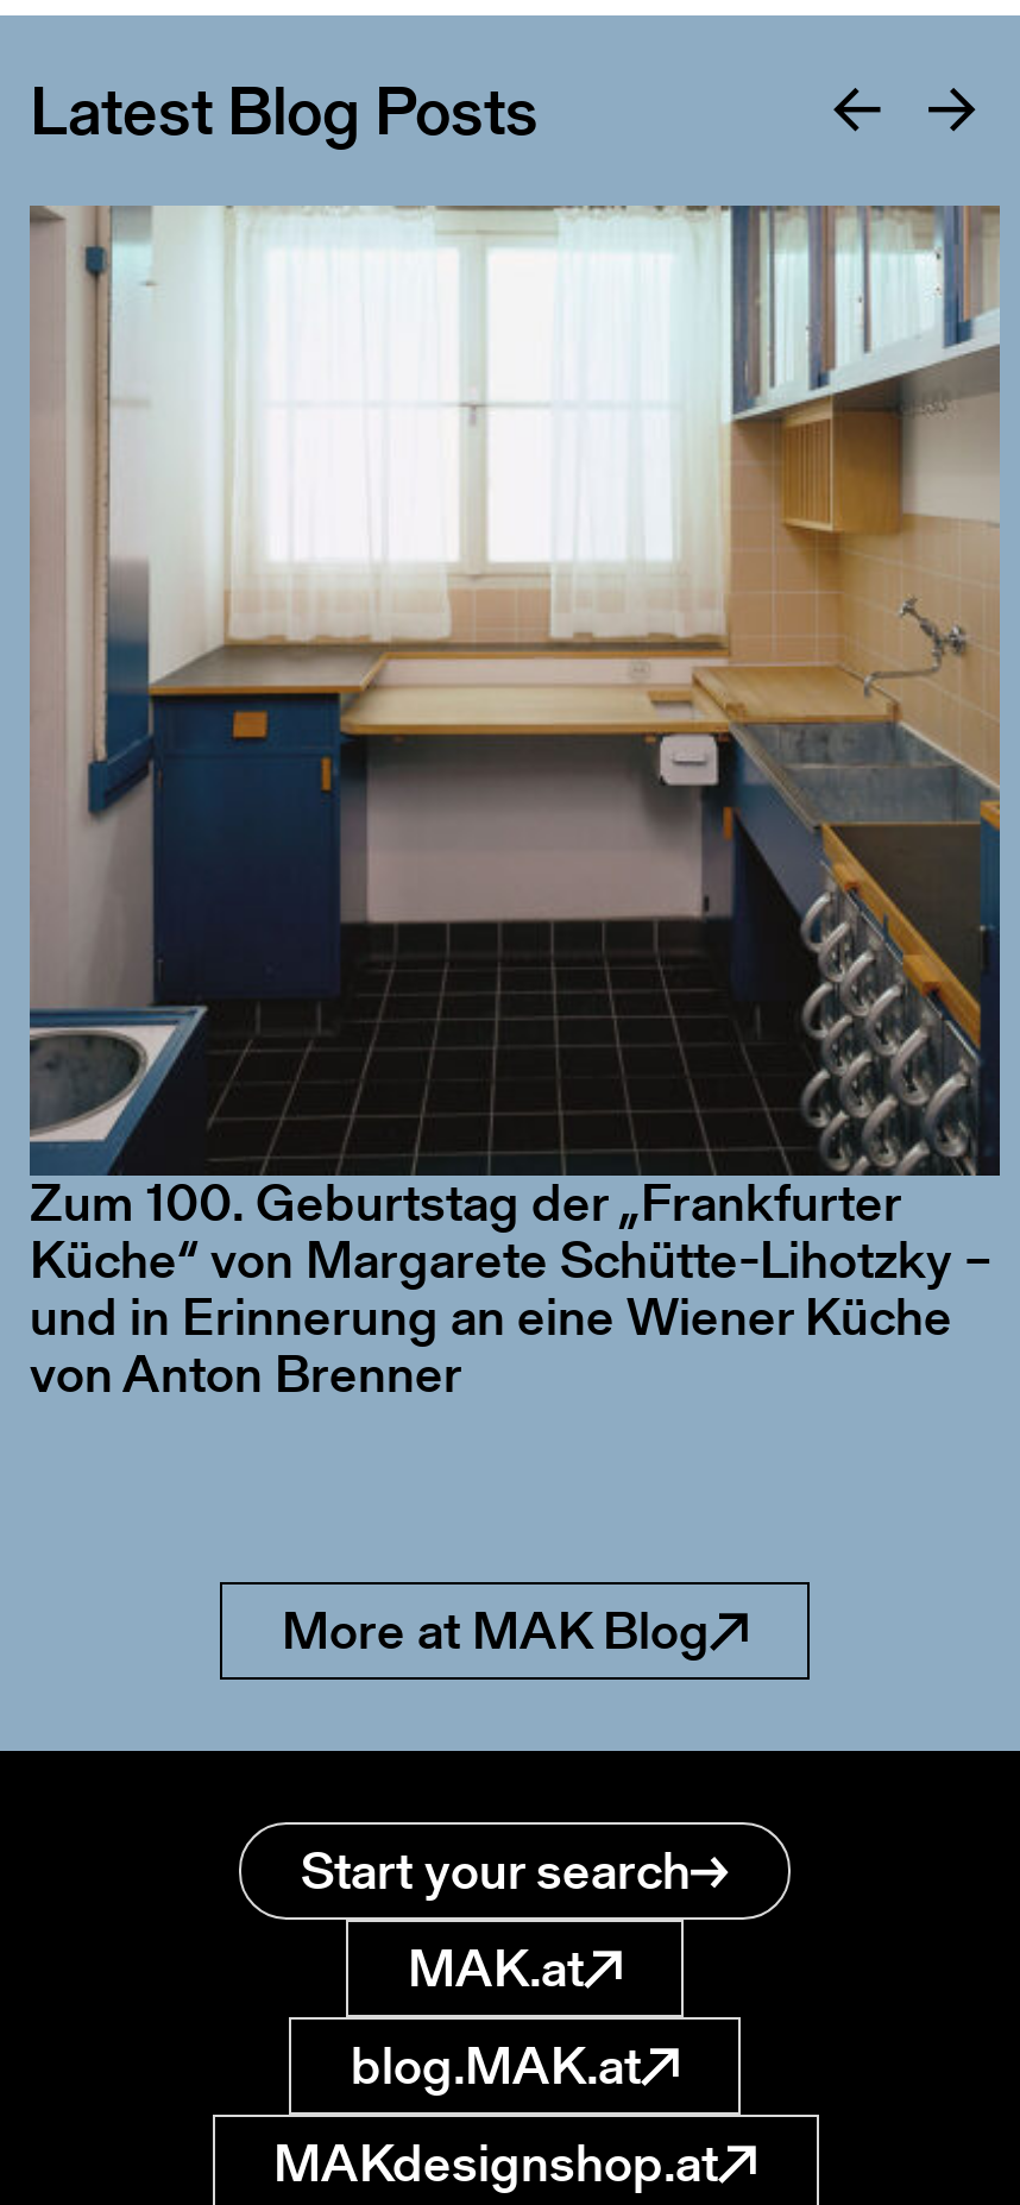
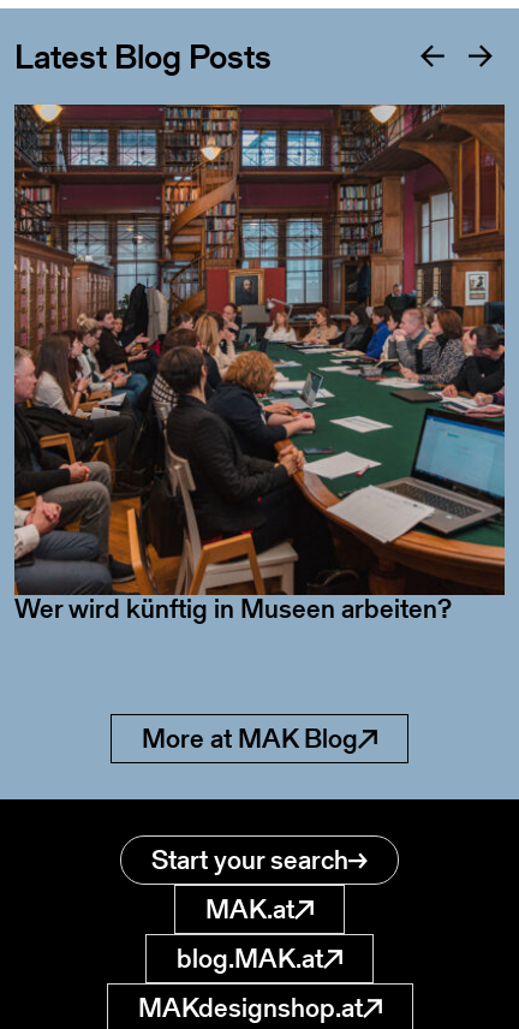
- [image]
+ [image]

- Zum 100. Geburtstag der „Frankfurter
- Küche“ von Margarete Schütte-Lihotzky –
- und in Erinnerung an eine Wiener Küche
- von Anton Brenner
+ Wer wird künftig in Museen arbeiten?
